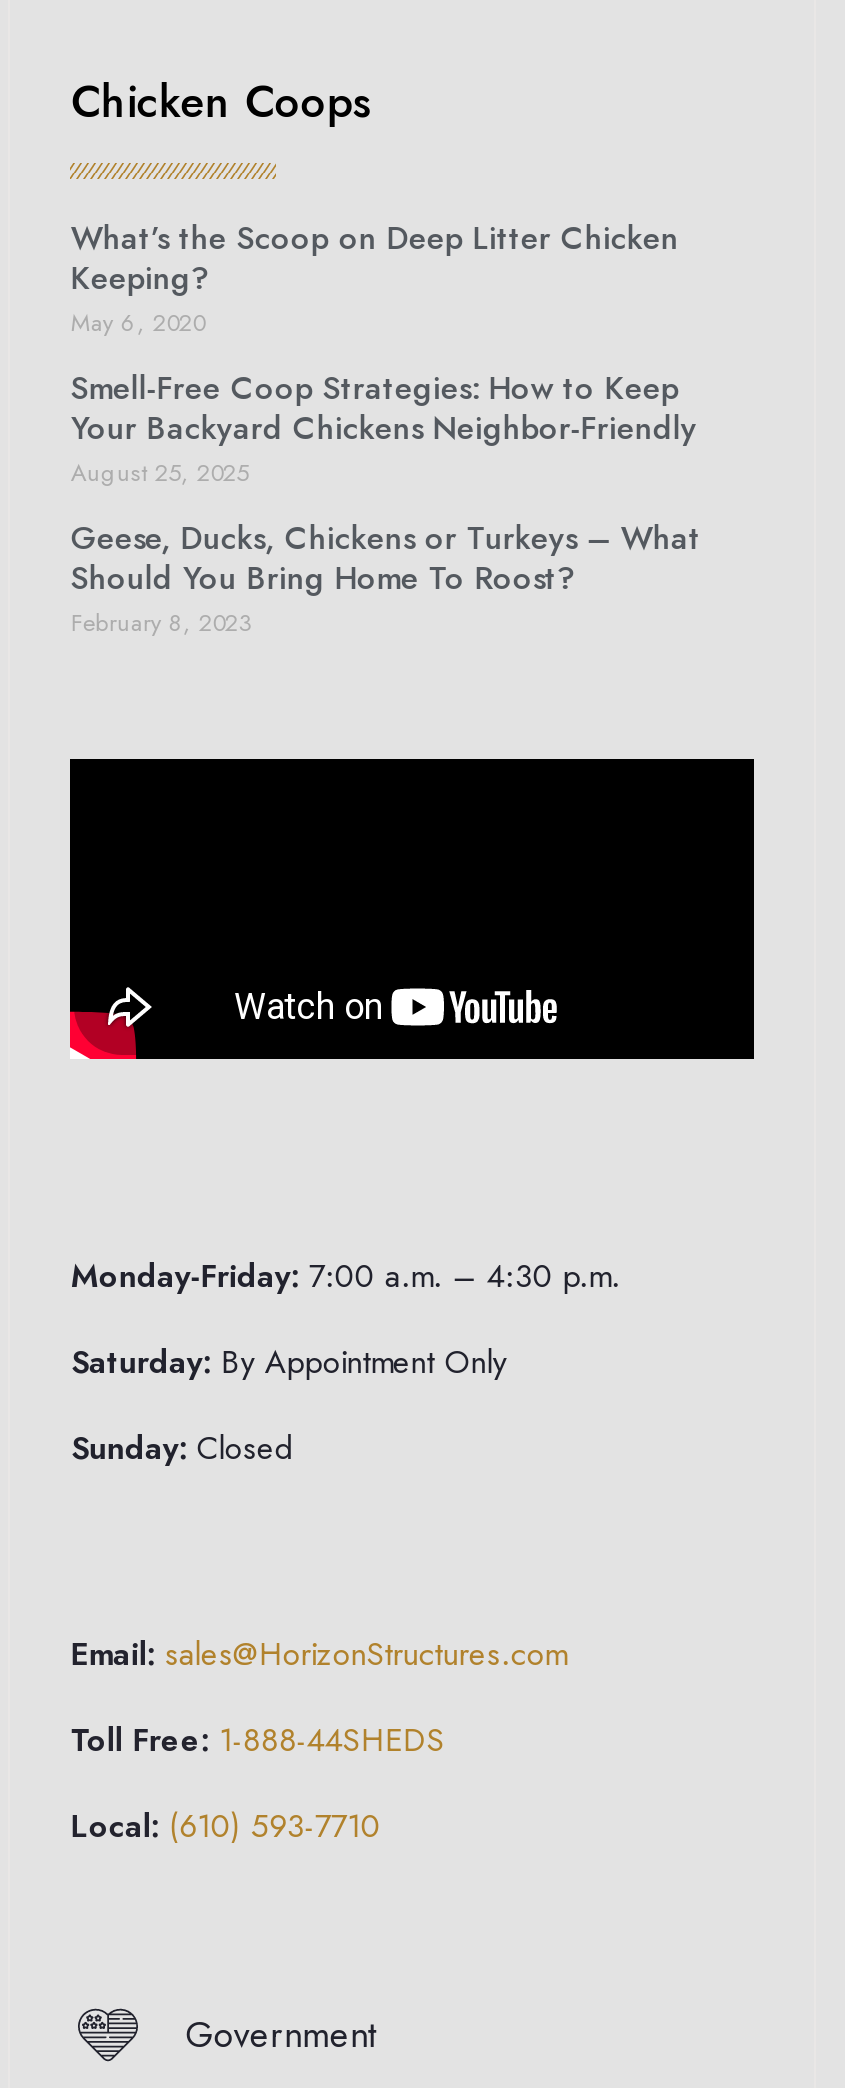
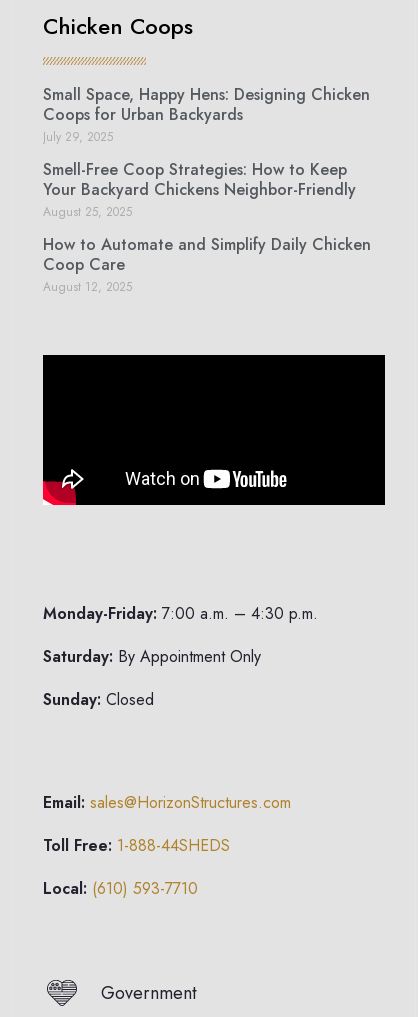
- What’s the Scoop on Deep Litter Chicken
- Keeping?
- May 6, 2020
+ Small Space, Happy Hens: Designing Chicken
+ Coops for Urban Backyards
+ July 29, 2025

- Geese, Ducks, Chickens or Turkeys – What
- Should You Bring Home To Roost?
- February 8, 2023
+ How to Automate and Simplify Daily Chicken
+ Coop Care
+ August 12, 2025
